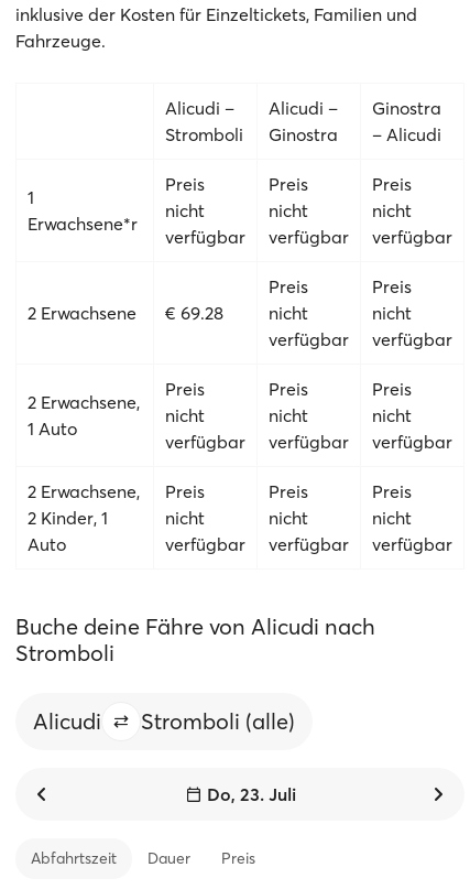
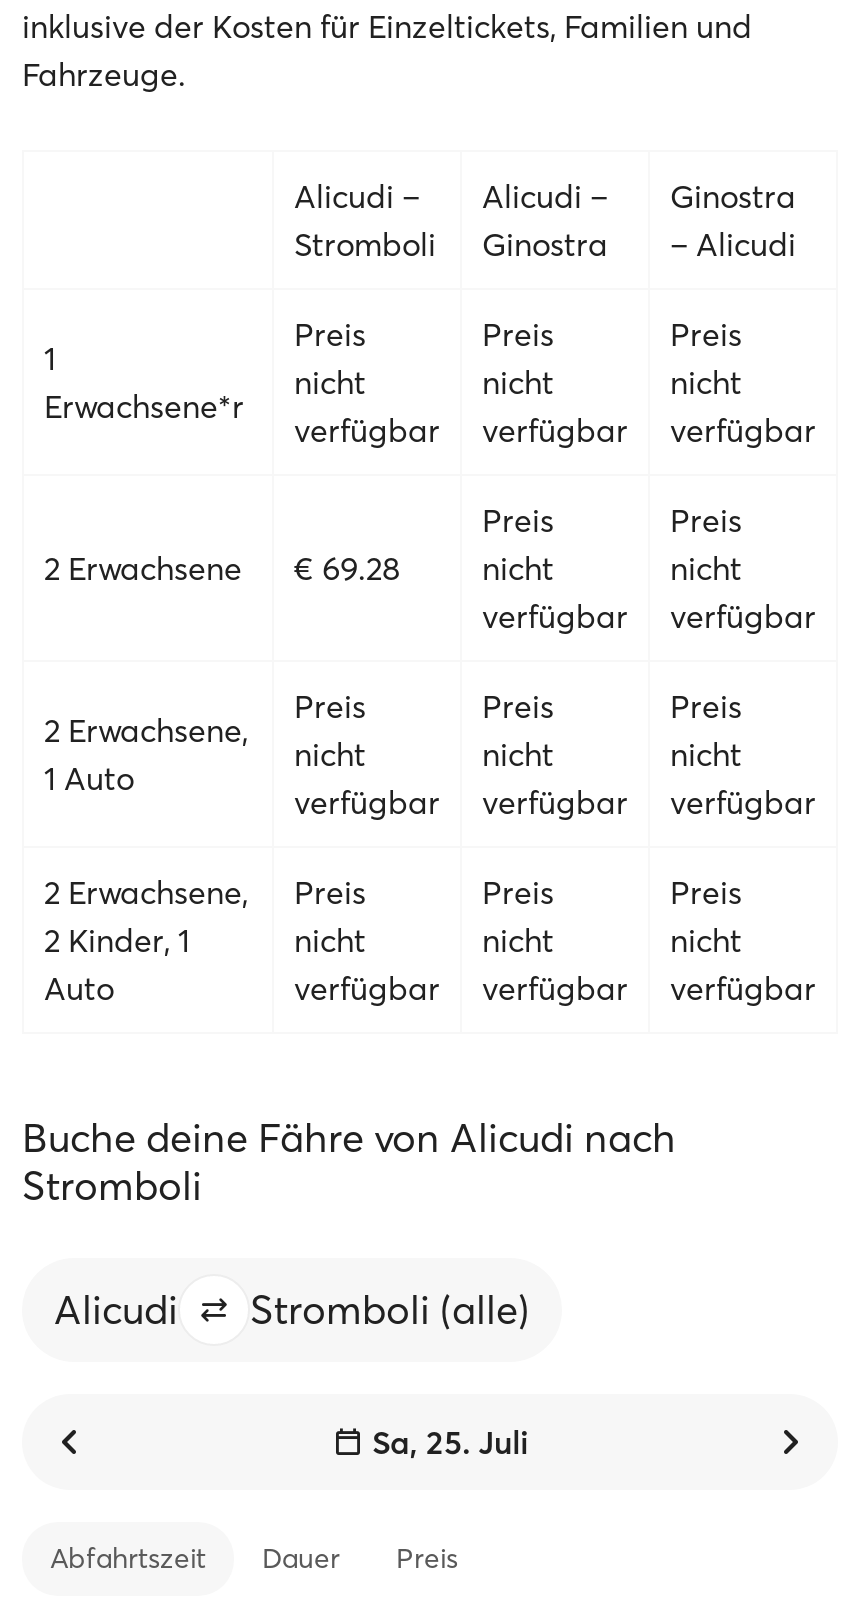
- Do, 23. Juli
+ Sa, 25. Juli
